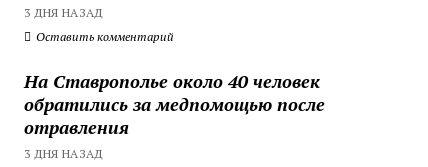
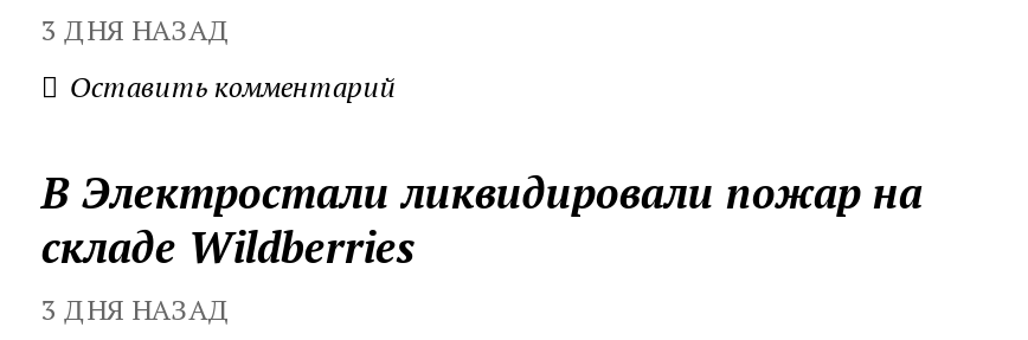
- На Ставрополье около 40 человек
- обратились за медпомощью после
- отравления
+ В Электростали ликвидировали пожар на
+ складе Wildberries
